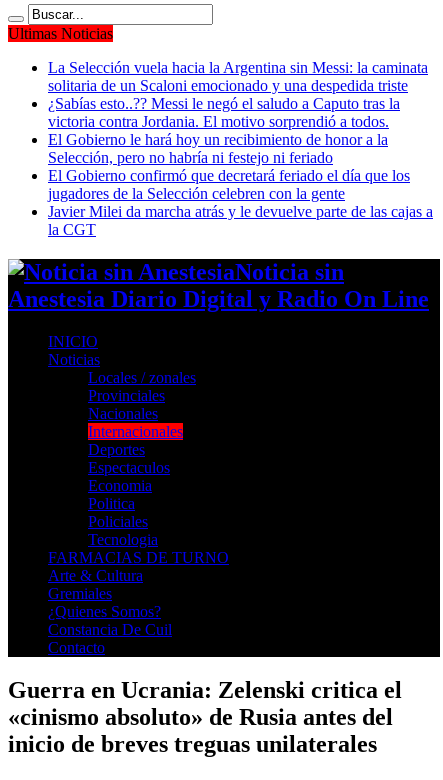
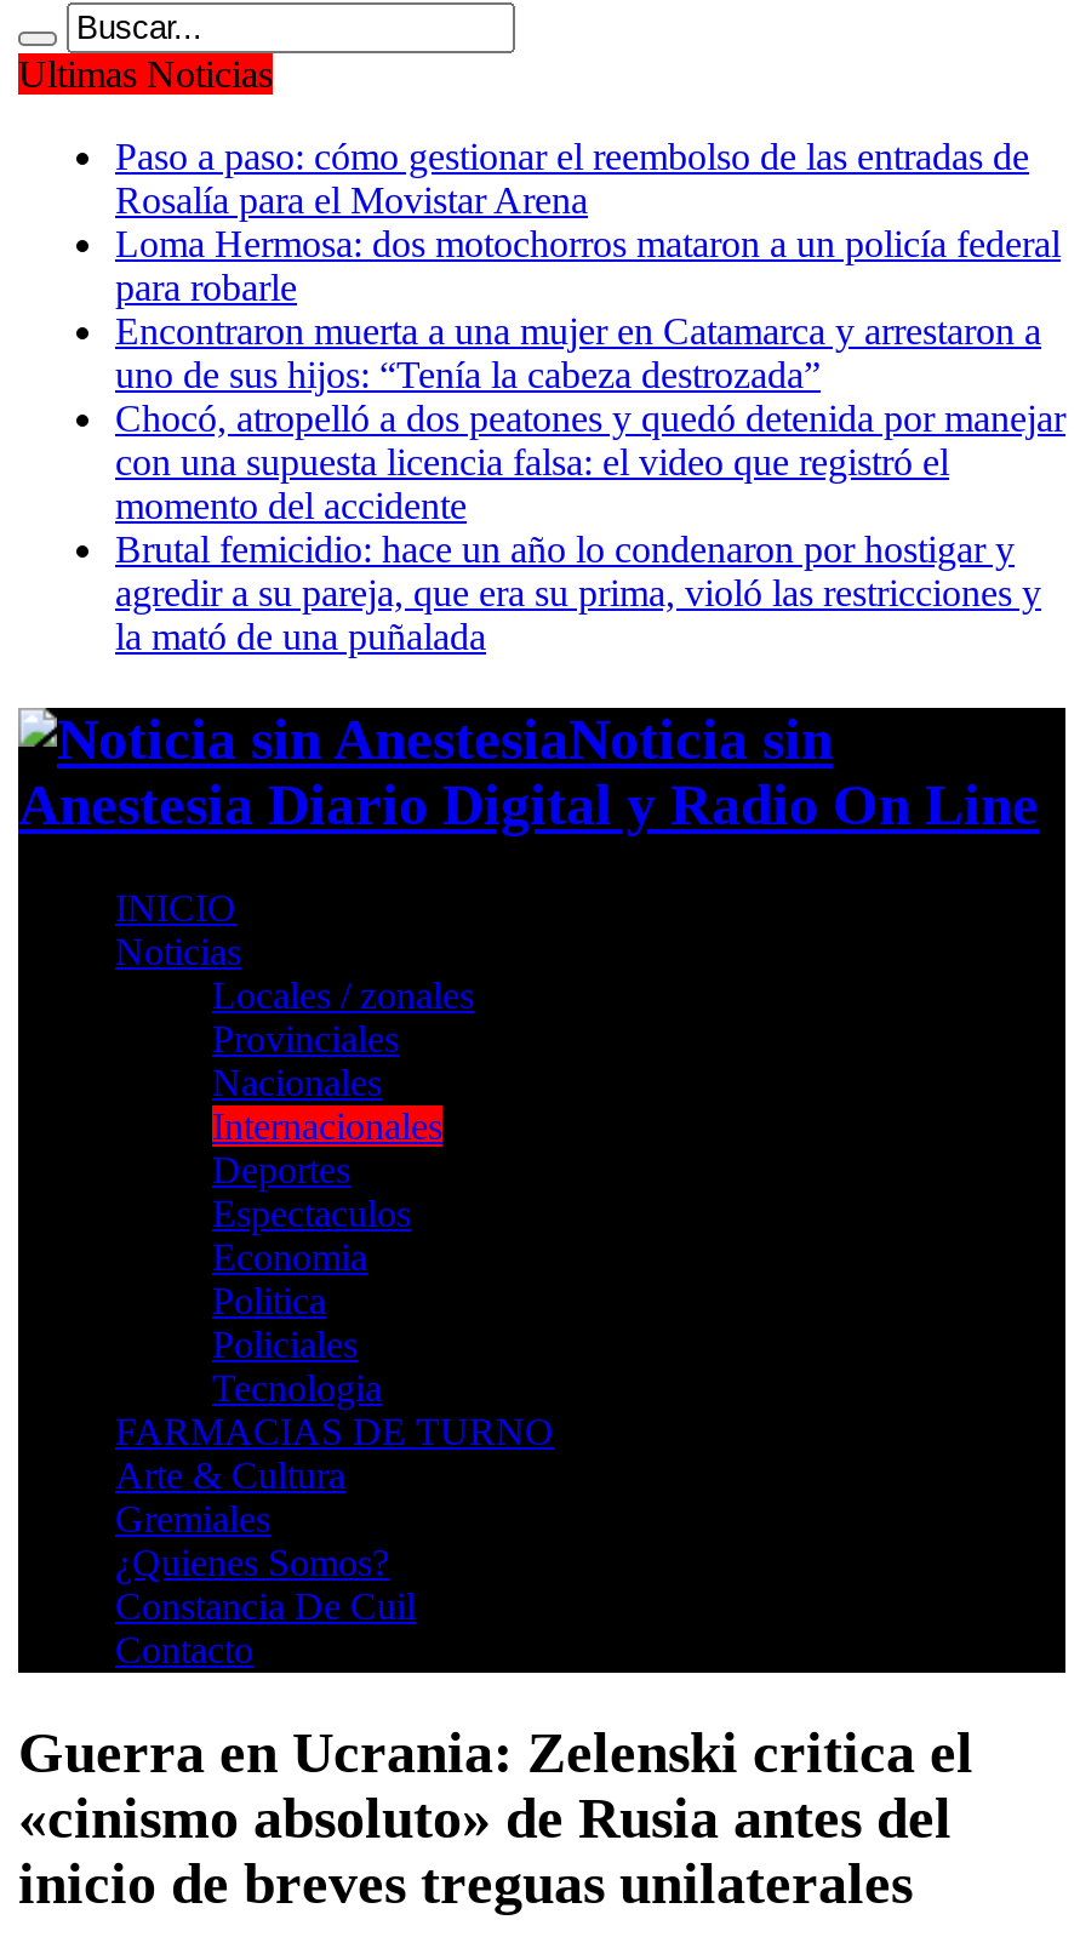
- La Selección vuela hacia la Argentina sin Messi: la caminata
- solitaria de un Scaloni emocionado y una despedida triste
- ¿Sabías esto..?? Messi le negó el saludo a Caputo tras la
- victoria contra Jordania. El motivo sorprendió a todos.
- El Gobierno le hará hoy un recibimiento de honor a la
- Selección, pero no habría ni festejo ni feriado
- El Gobierno confirmó que decretará feriado el día que los
- jugadores de la Selección celebren con la gente
- Javier Milei da marcha atrás y le devuelve parte de las cajas a
- la CGT
+ Paso a paso: cómo gestionar el reembolso de las entradas de
+ Rosalía para el Movistar Arena
+ Loma Hermosa: dos motochorros mataron a un policía federal
+ para robarle
+ Encontraron muerta a una mujer en Catamarca y arrestaron a
+ uno de sus hijos: “Tenía la cabeza destrozada”
+ Chocó, atropelló a dos peatones y quedó detenida por manejar
+ con una supuesta licencia falsa: el video que registró el
+ momento del accidente
+ Brutal femicidio: hace un año lo condenaron por hostigar y
+ agredir a su pareja, que era su prima, violó las restricciones y
+ la mató de una puñalada
